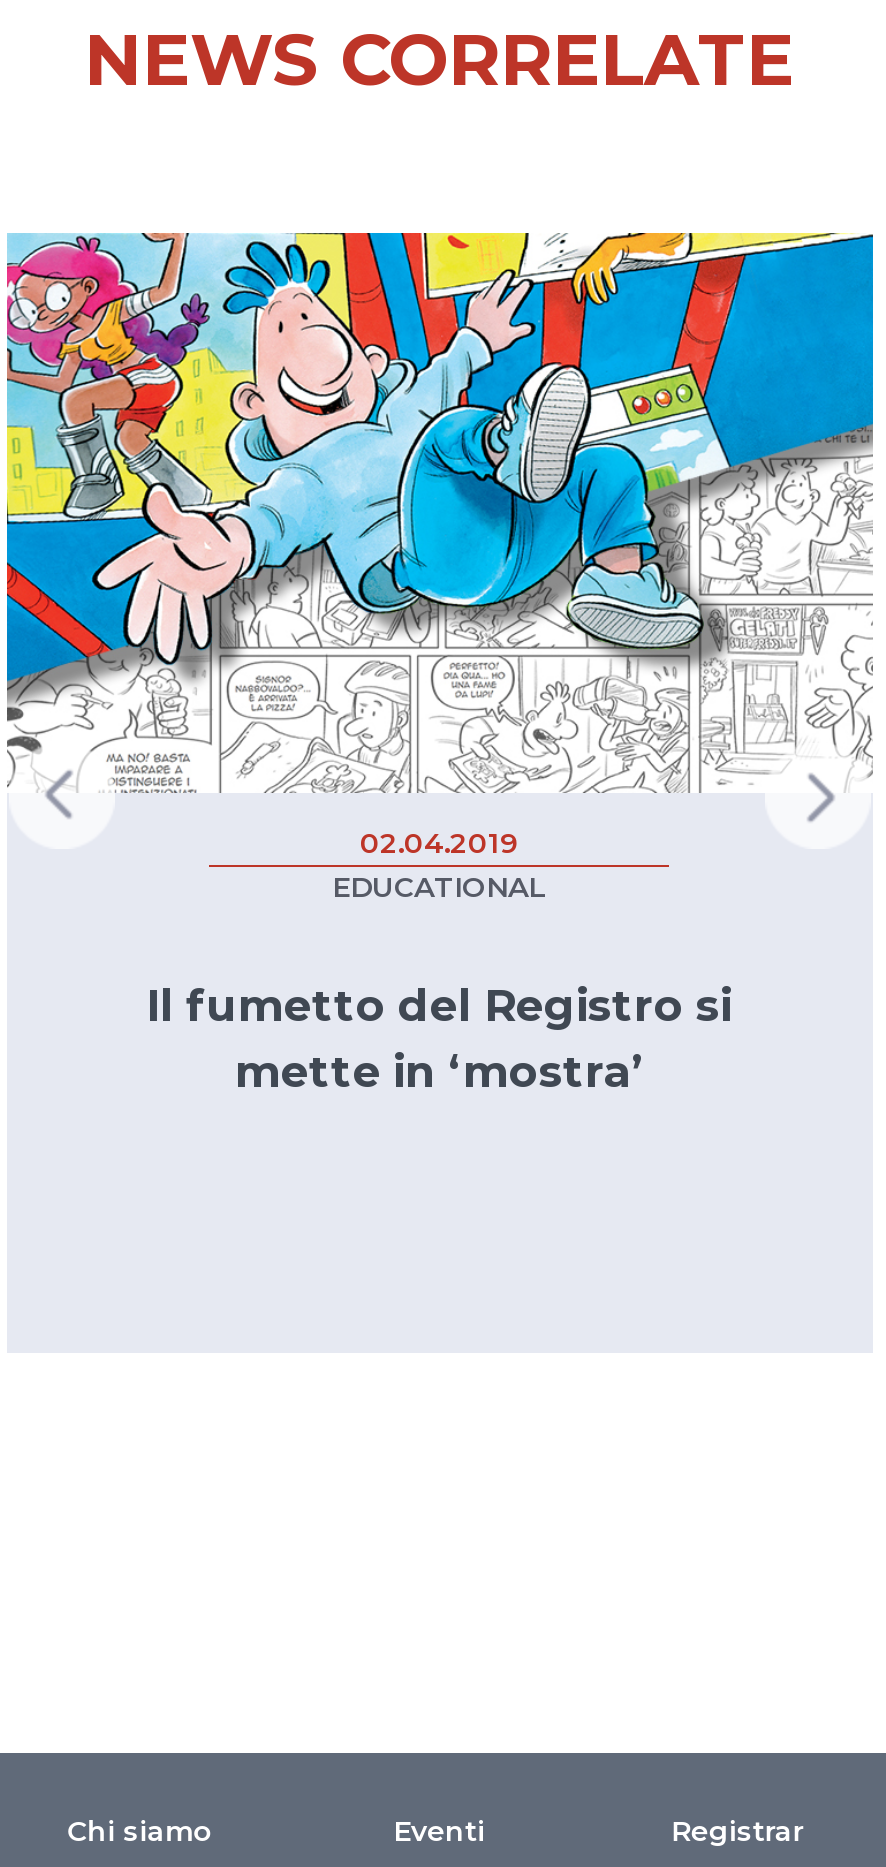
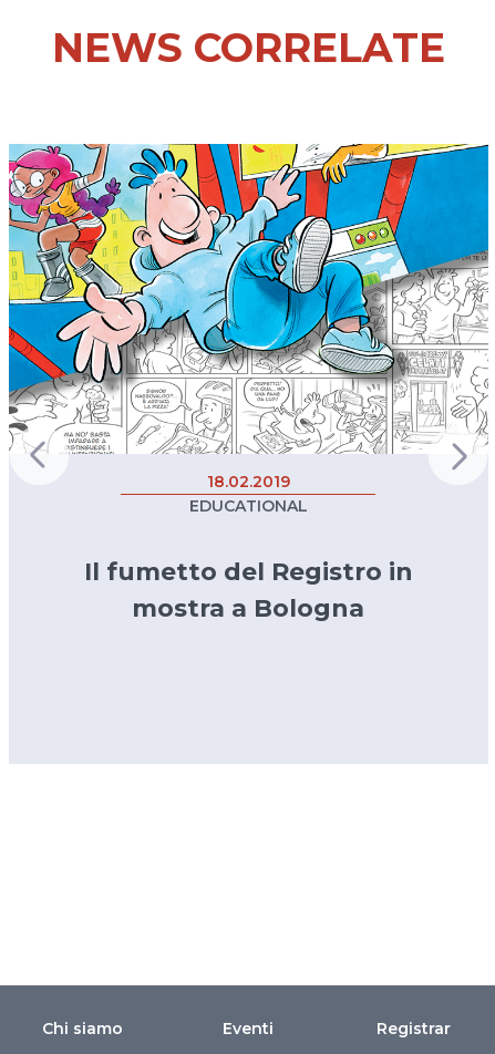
- 02.04.2019
+ 18.02.2019

- Il fumetto del Registro si
- mette in ‘mostra’
+ Il fumetto del Registro in
+ mostra a Bologna
